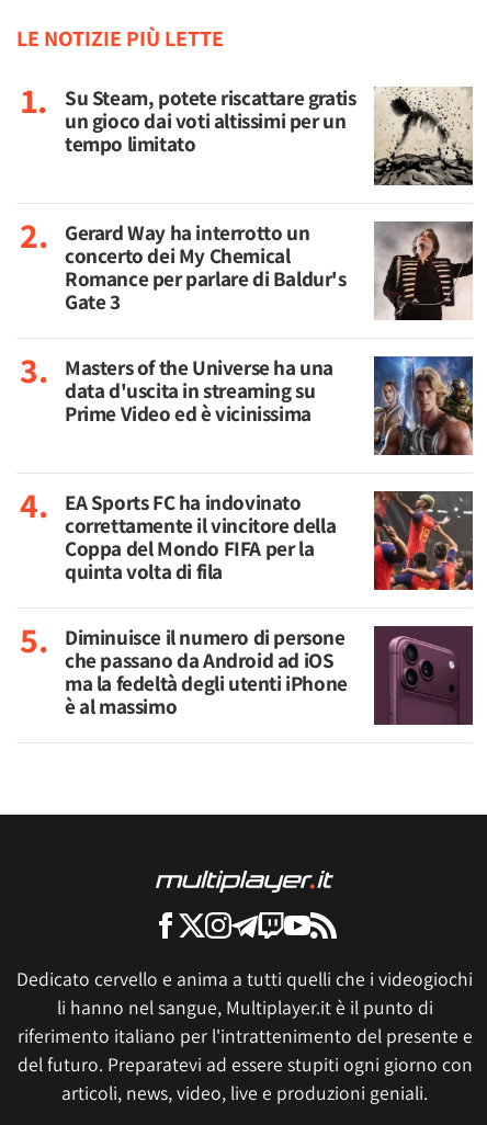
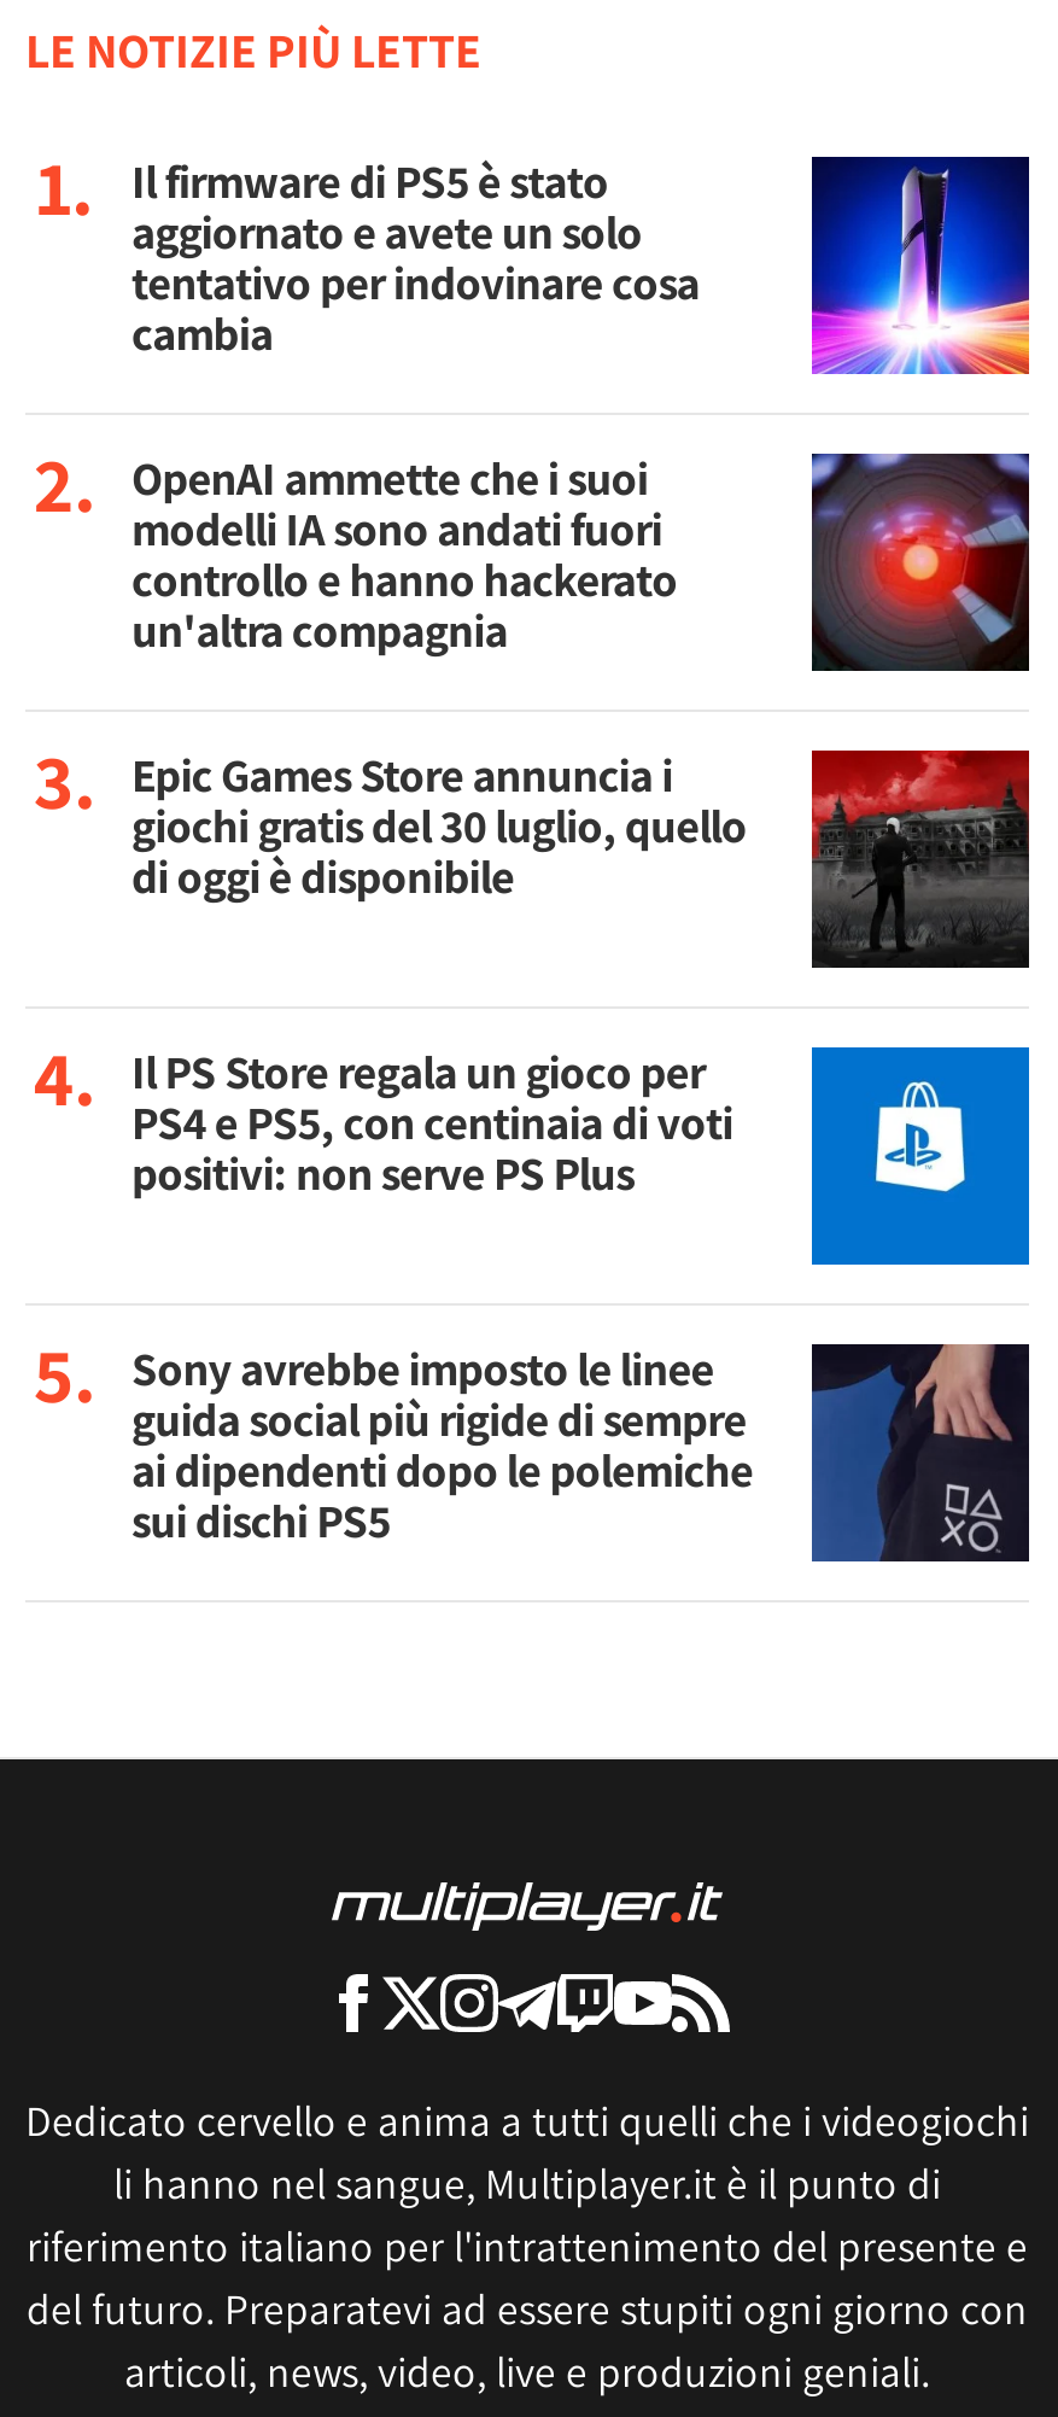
- Su Steam, potete riscattare gratis
- un gioco dai voti altissimi per un
- tempo limitato
+ Il firmware di PS5 è stato
+ aggiornato e avete un solo
+ tentativo per indovinare cosa
+ cambia

- [image]
+ [image]

- Gerard Way ha interrotto un
- concerto dei My Chemical
- Romance per parlare di Baldur's
- Gate 3
+ OpenAI ammette che i suoi
+ modelli IA sono andati fuori
+ controllo e hanno hackerato
+ un'altra compagnia

- [image]
+ [image]

- [image]
- Masters of the Universe ha una
- data d'uscita in streaming su
- Prime Video ed è vicinissima
+ [image]
+ Epic Games Store annuncia i
+ giochi gratis del 30 luglio, quello
+ di oggi è disponibile

- [image]
- EA Sports FC ha indovinato
- correttamente il vincitore della
- Coppa del Mondo FIFA per la
- quinta volta di fila
+ [image]
+ Il PS Store regala un gioco per
+ PS4 e PS5, con centinaia di voti
+ positivi: non serve PS Plus

- [image]
- Diminuisce il numero di persone
- che passano da Android ad iOS
- ma la fedeltà degli utenti iPhone
- è al massimo
+ [image]
+ Sony avrebbe imposto le linee
+ guida social più rigide di sempre
+ ai dipendenti dopo le polemiche
+ sui dischi PS5
